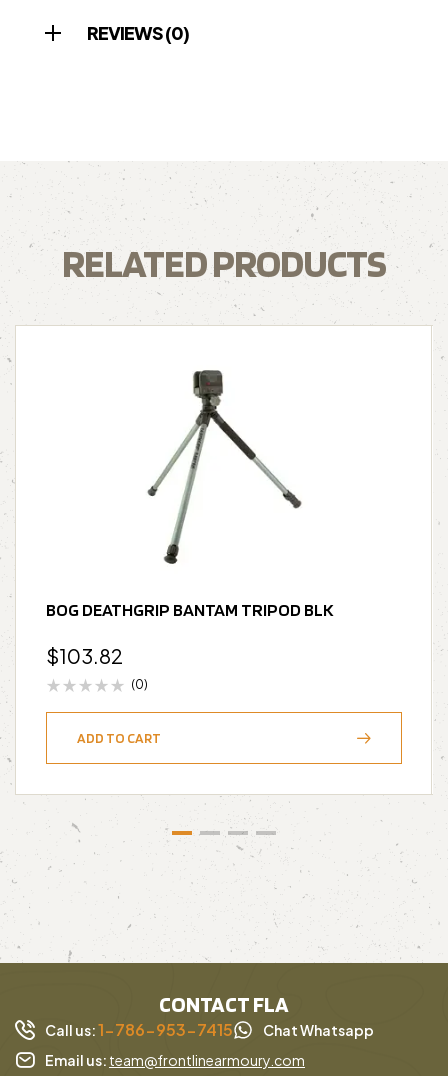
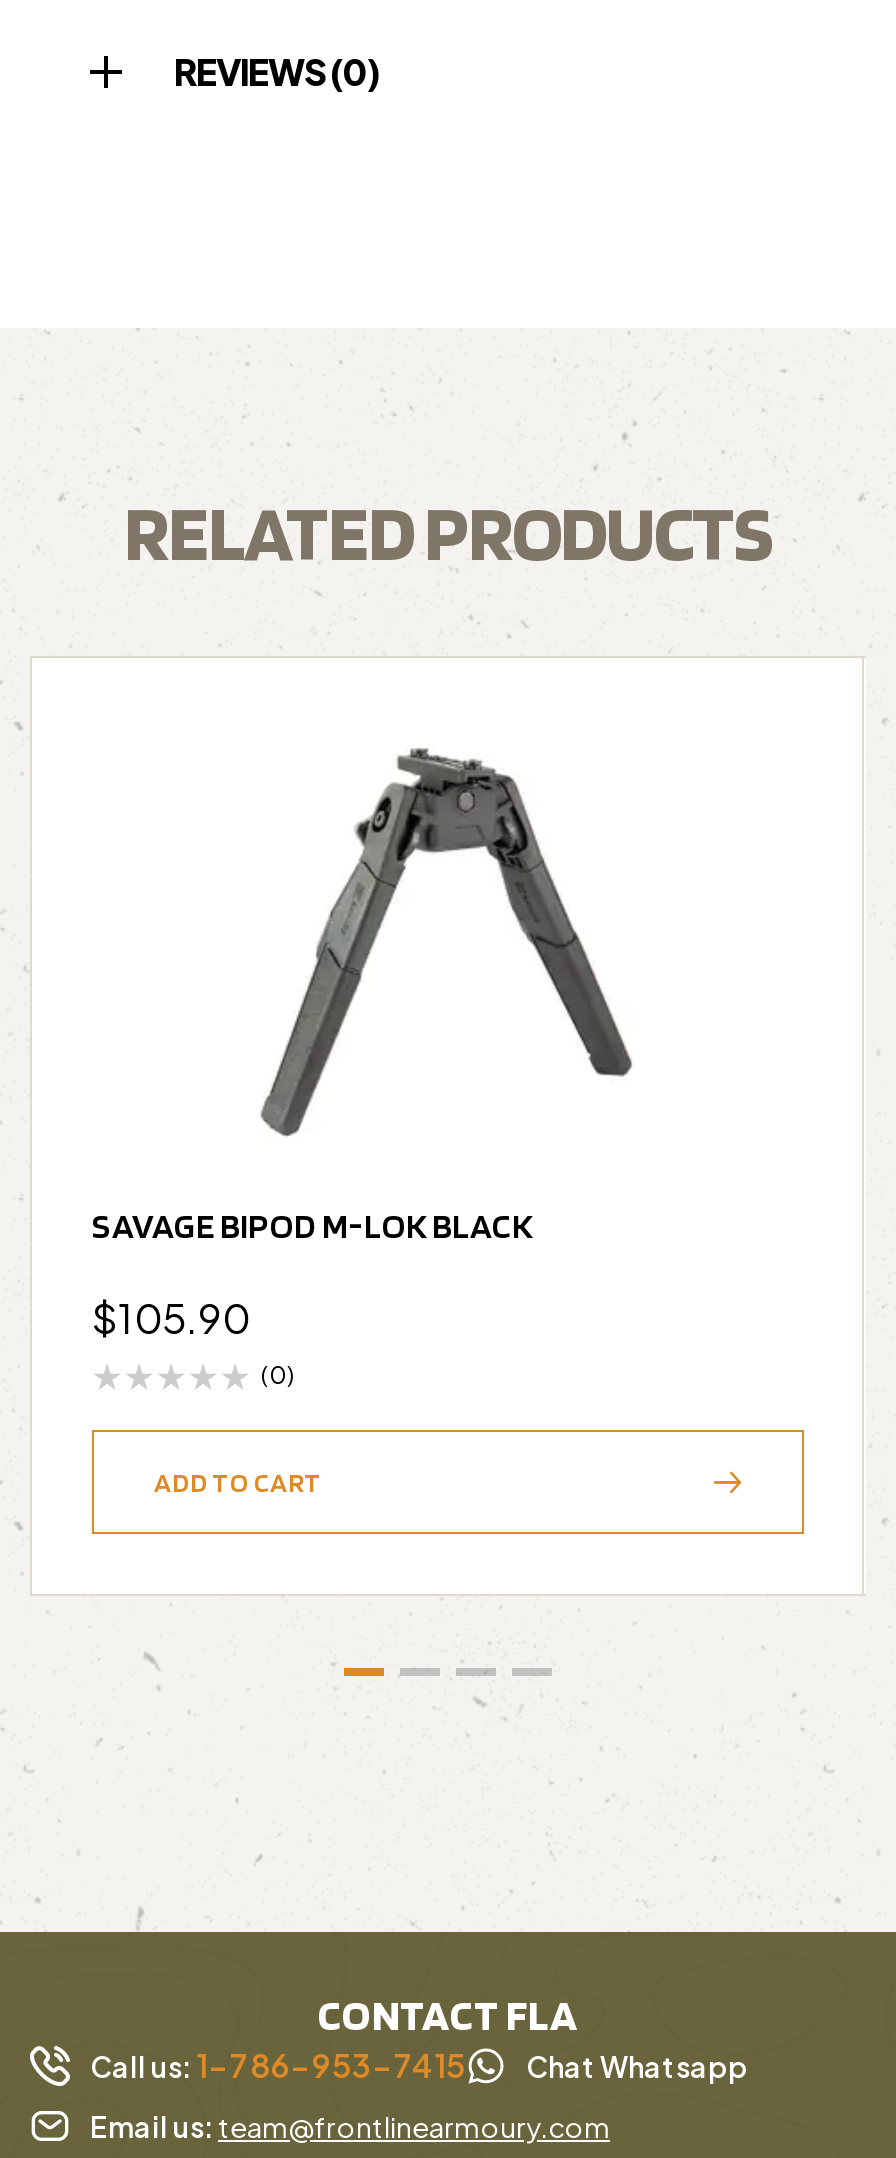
- [image]
- BOG DEATHGRIP BANTAM TRIPOD BLK
+ [image]
+ SAVAGE BIPOD M-LOK BLACK

- $103.82
+ $105.90
